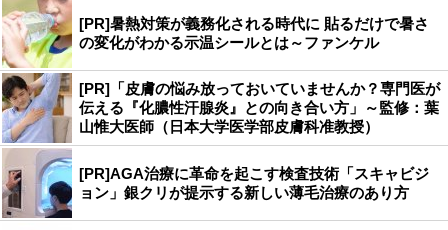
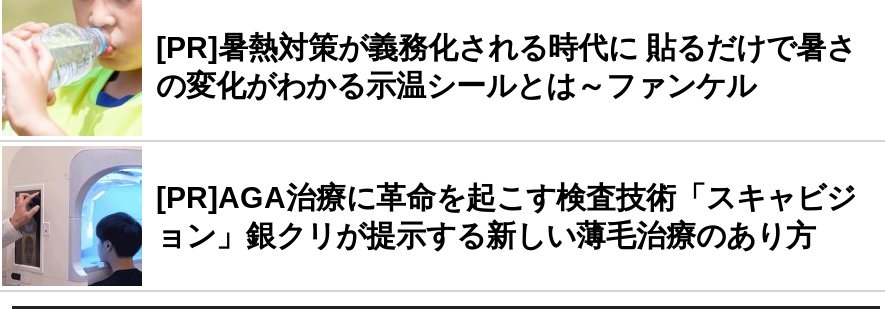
- [image]
- [PR]「皮膚の悩み放っておいていませんか？専門医が
- 伝える『化膿性汗腺炎』との向き合い方」～監修：葉
- 山惟大医師（日本大学医学部皮膚科准教授）
